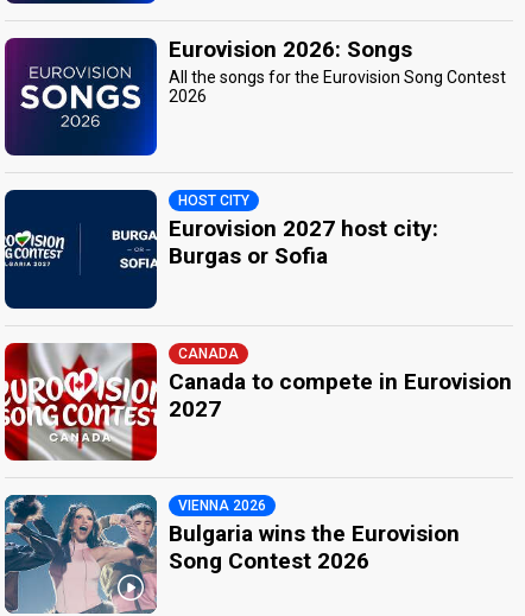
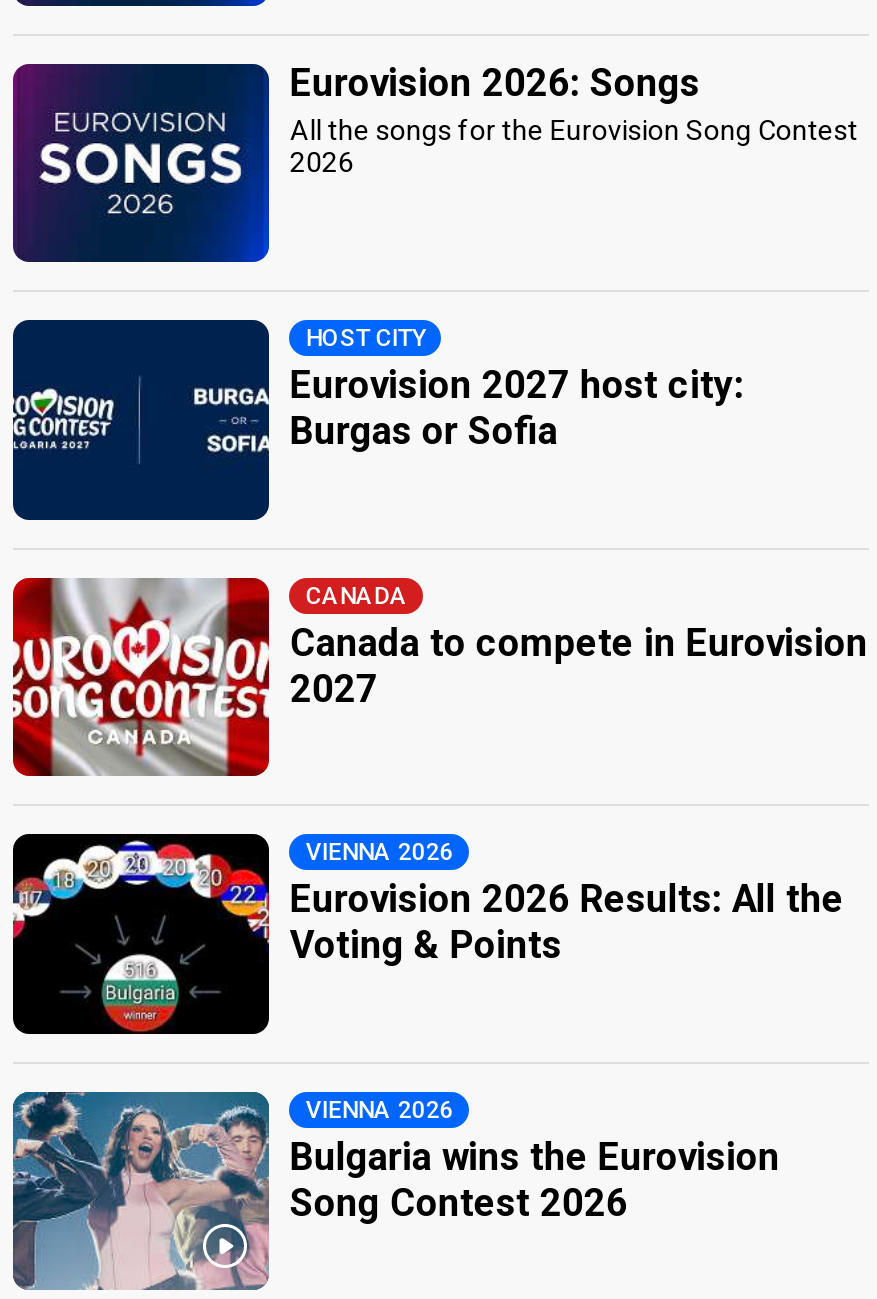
+ [image]
+ Eurovision 2026 Results: All the
+ Voting & Points

+ VIENNA 2026
